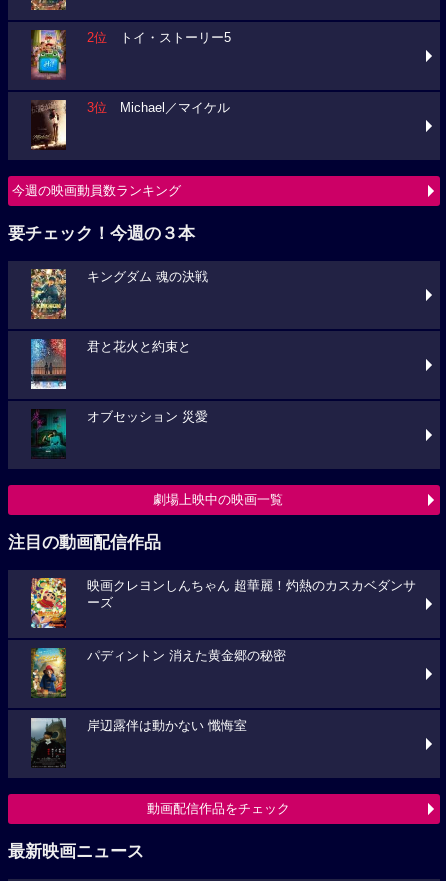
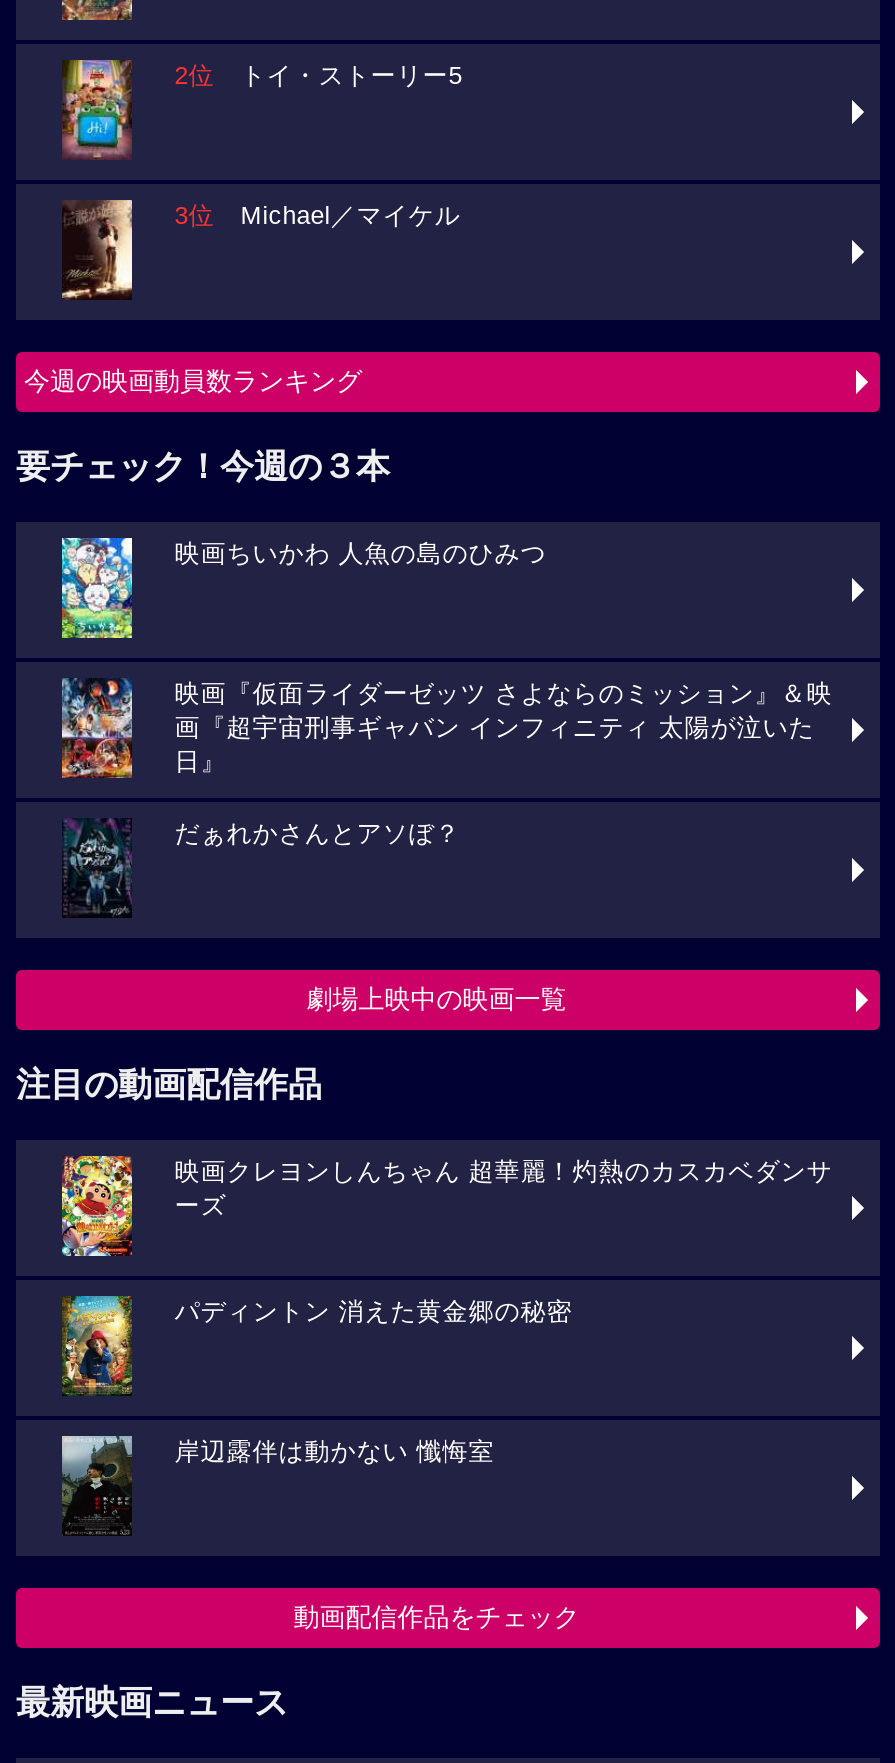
- [image]
- キングダム 魂の決戦
+ [image]
+ 映画ちいかわ 人魚の島のひみつ

- [image]
- 君と花火と約束と
+ [image]
+ 映画『仮面ライダーゼッツ さよならのミッション』＆映
+ 画『超宇宙刑事ギャバン インフィニティ 太陽が泣いた
+ 日』

- [image]
- オブセッション 災愛
+ [image]
+ だぁれかさんとアソぼ？
